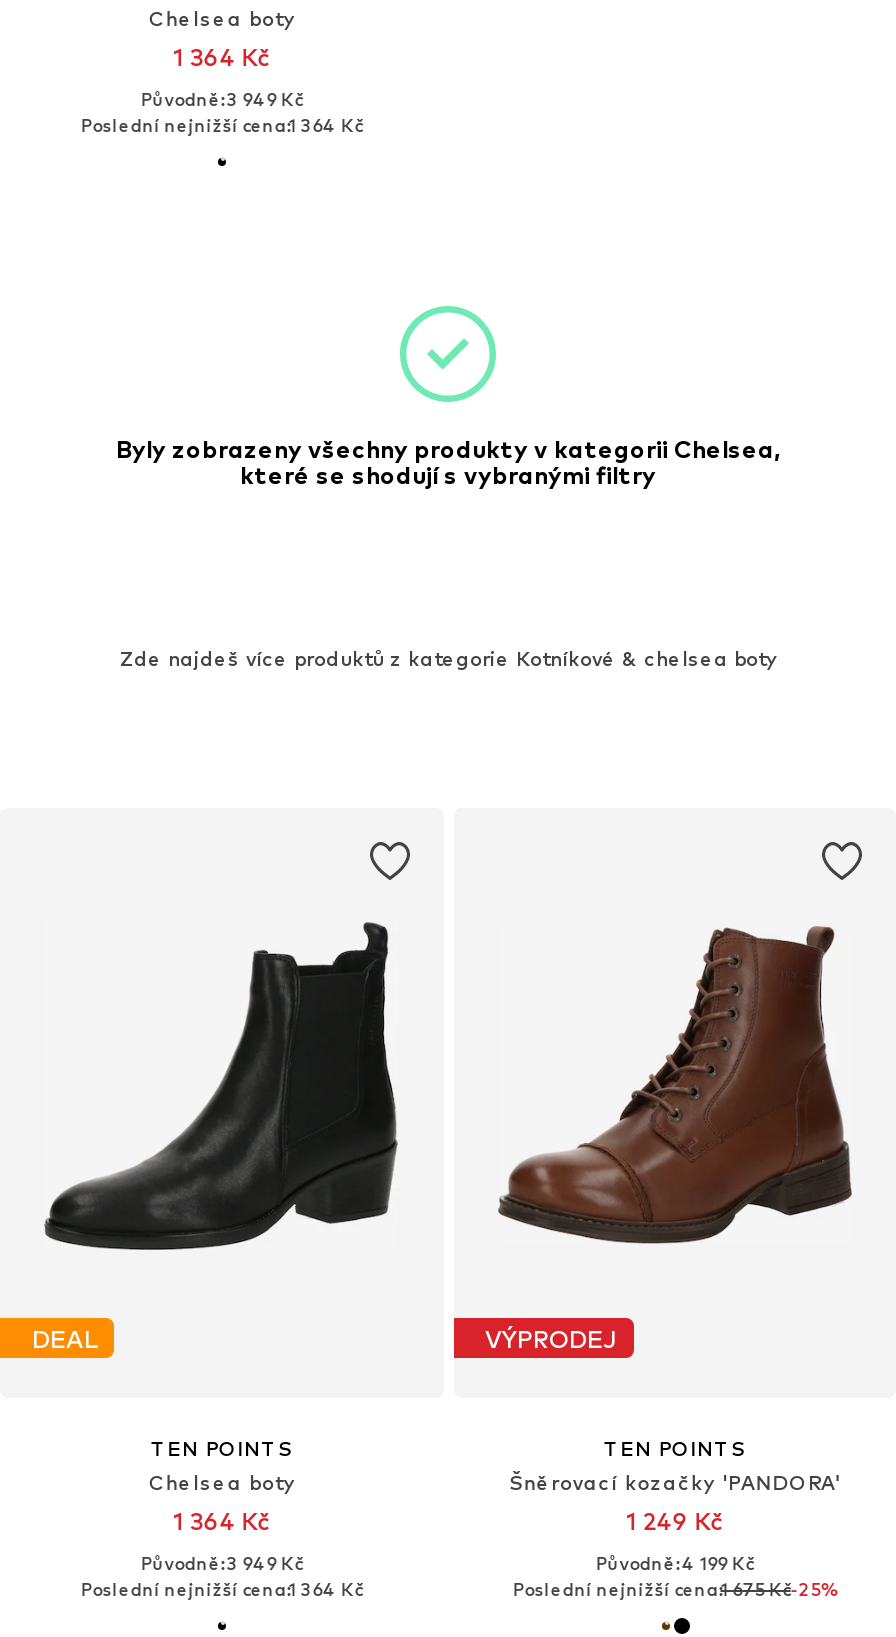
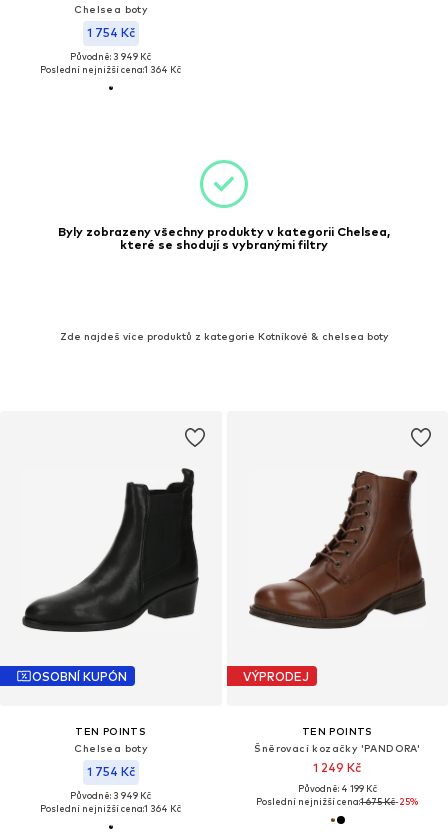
- 1 364 Kč
+ 1 754 Kč

- DEAL
+ OSOBNÍ KUPÓN

- 1 364 Kč
+ 1 754 Kč
